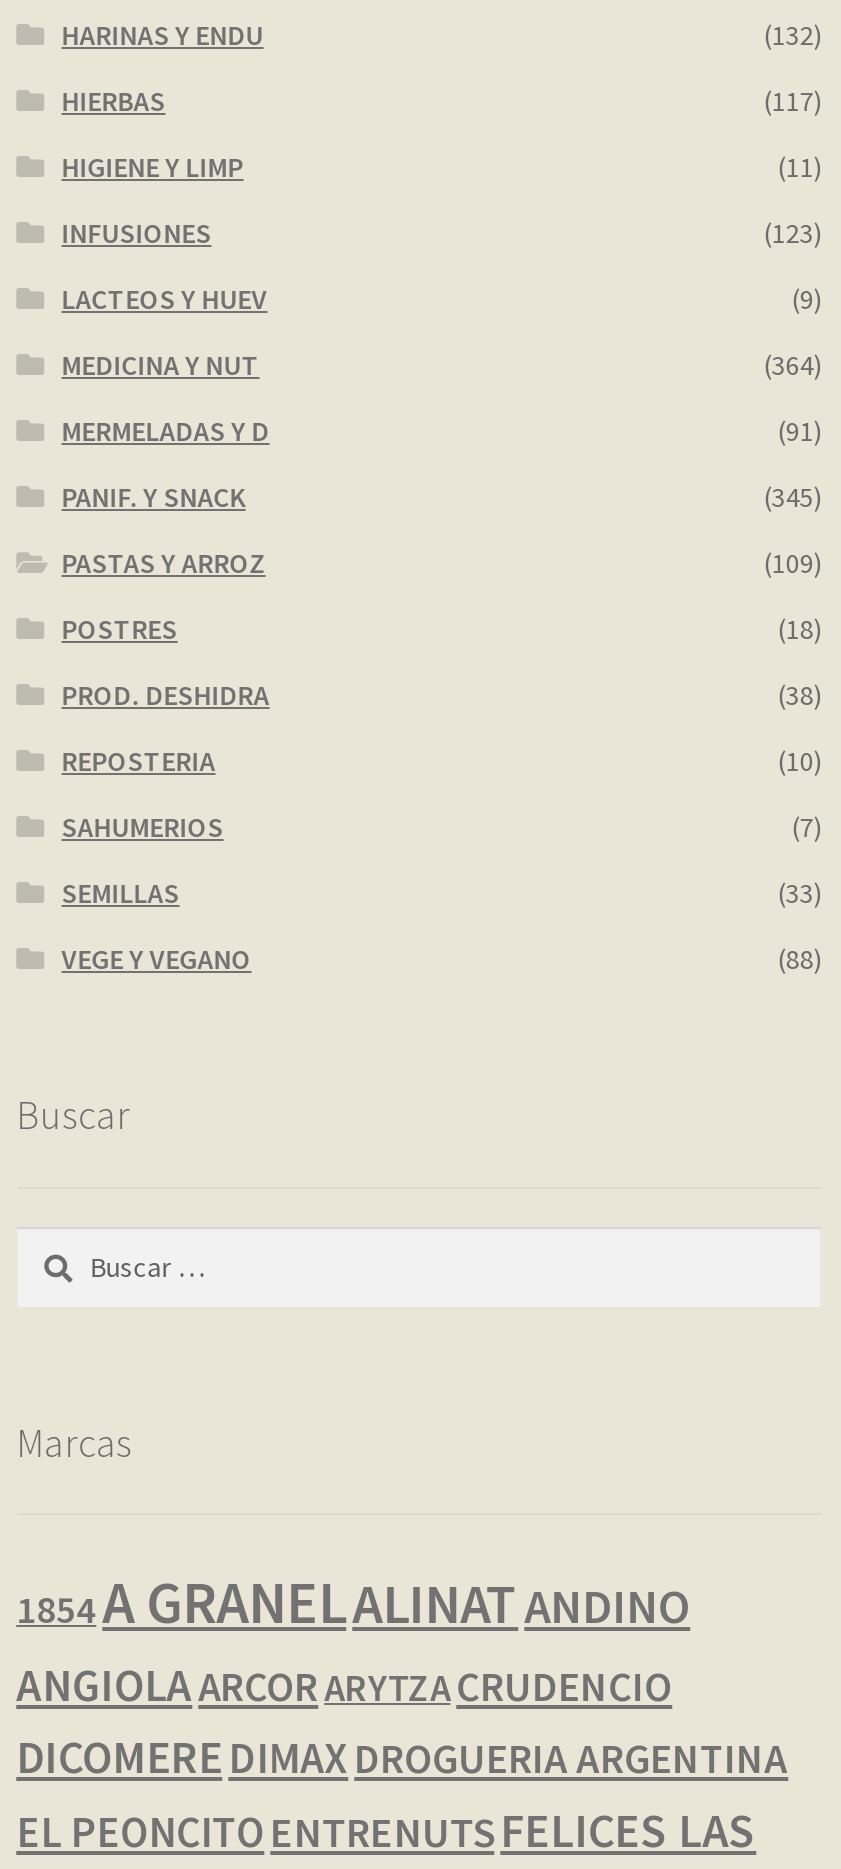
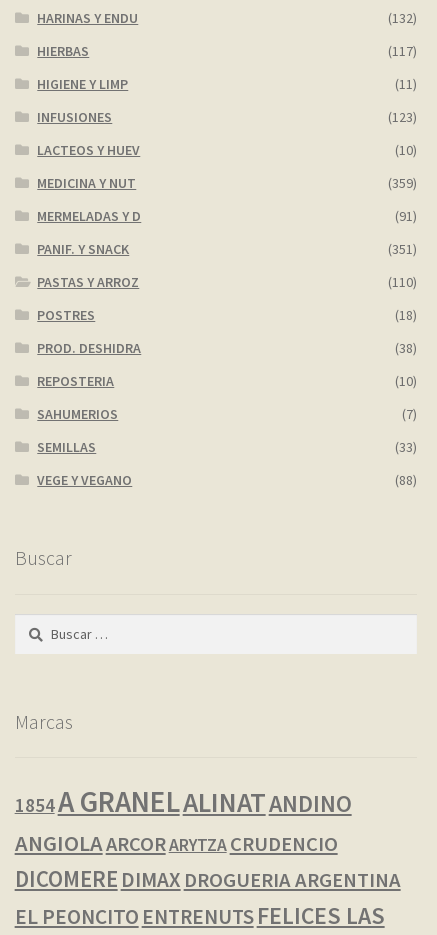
- (9)
+ (10)

- (364)
+ (359)

- (345)
+ (351)

- (109)
+ (110)
